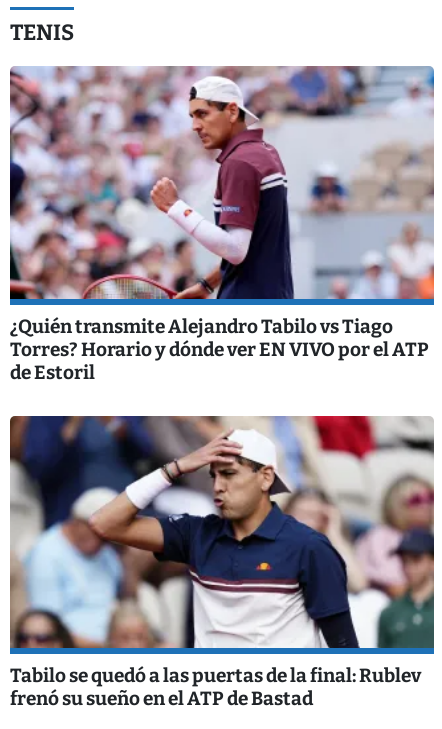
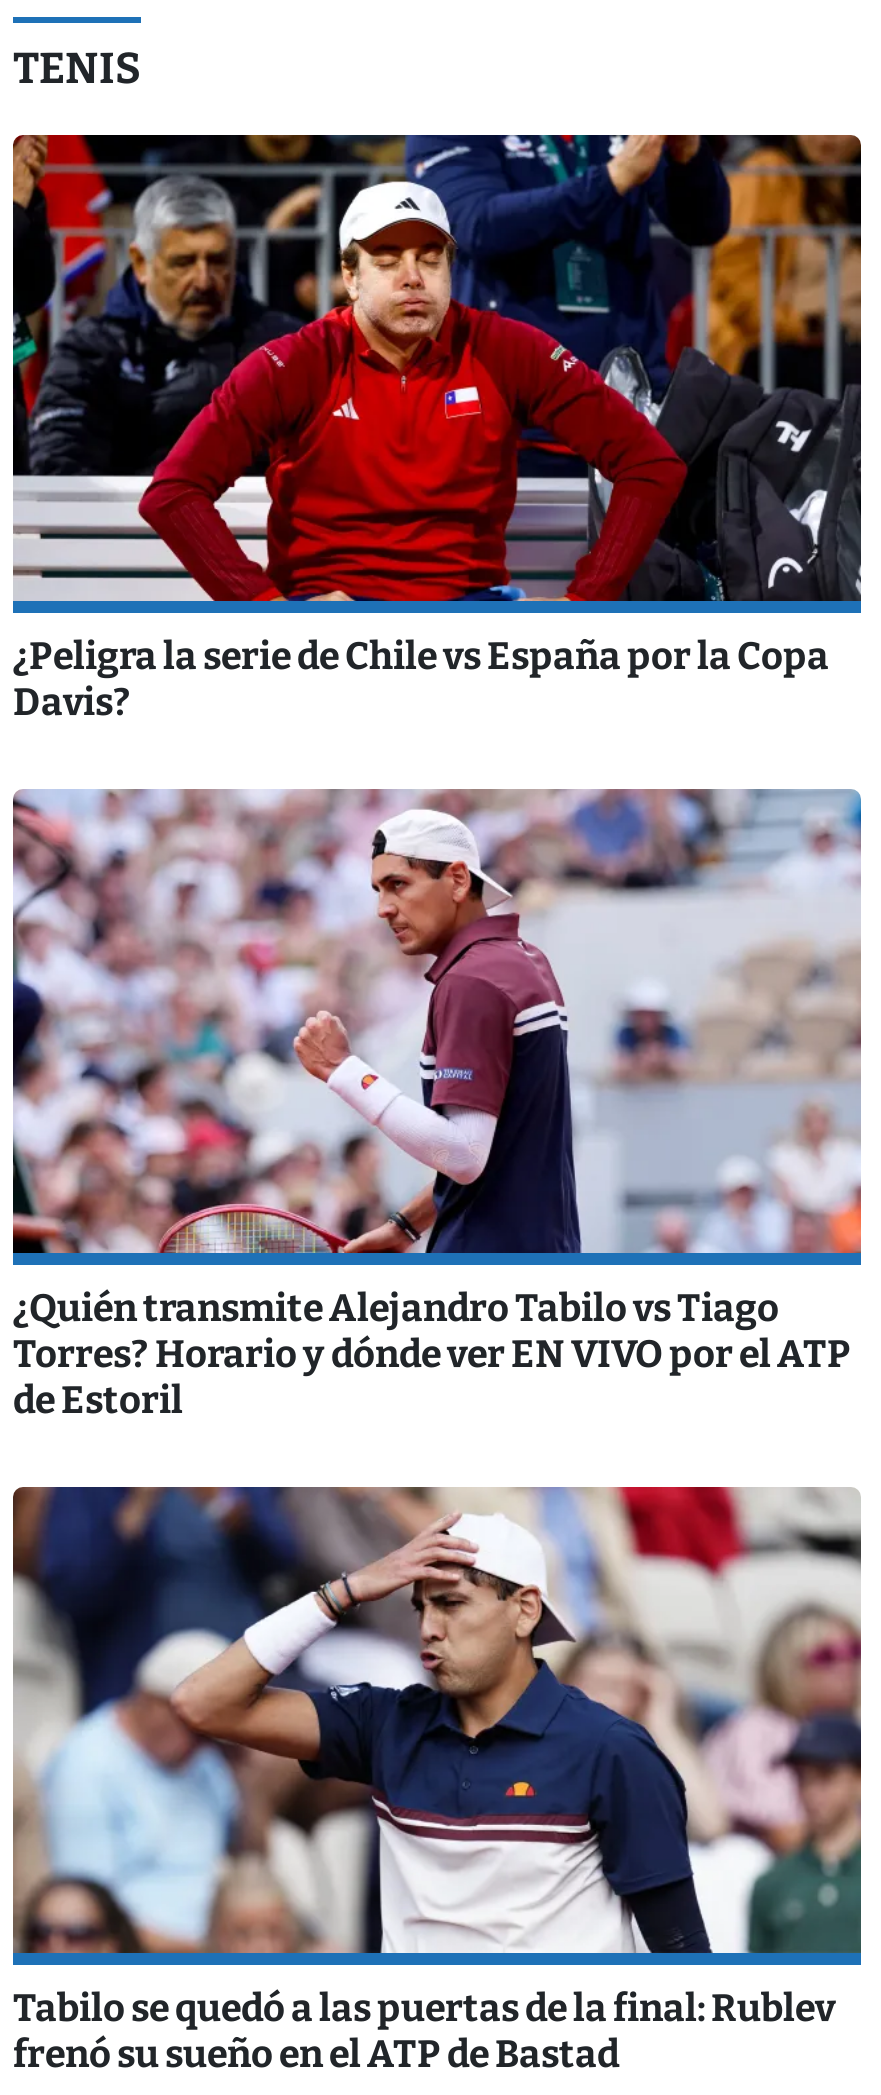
+ [image]
+ ¿Peligra la serie de Chile vs España por la Copa
+ Davis?
